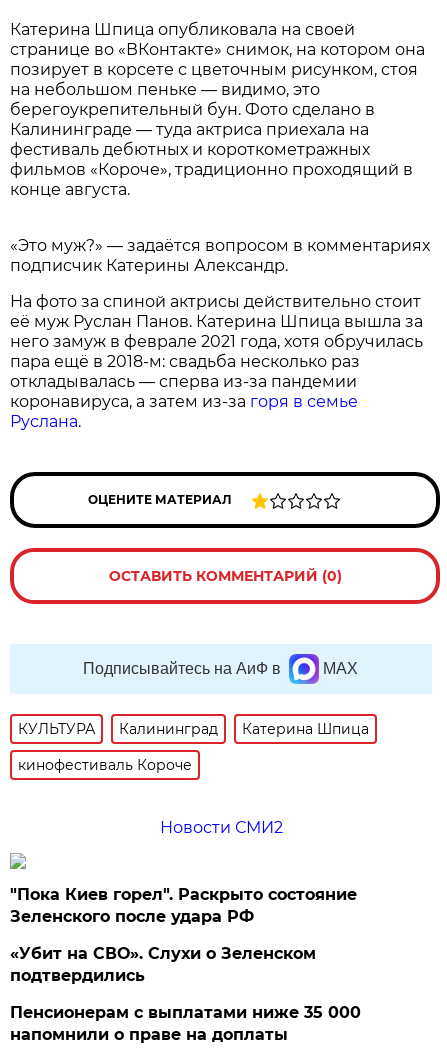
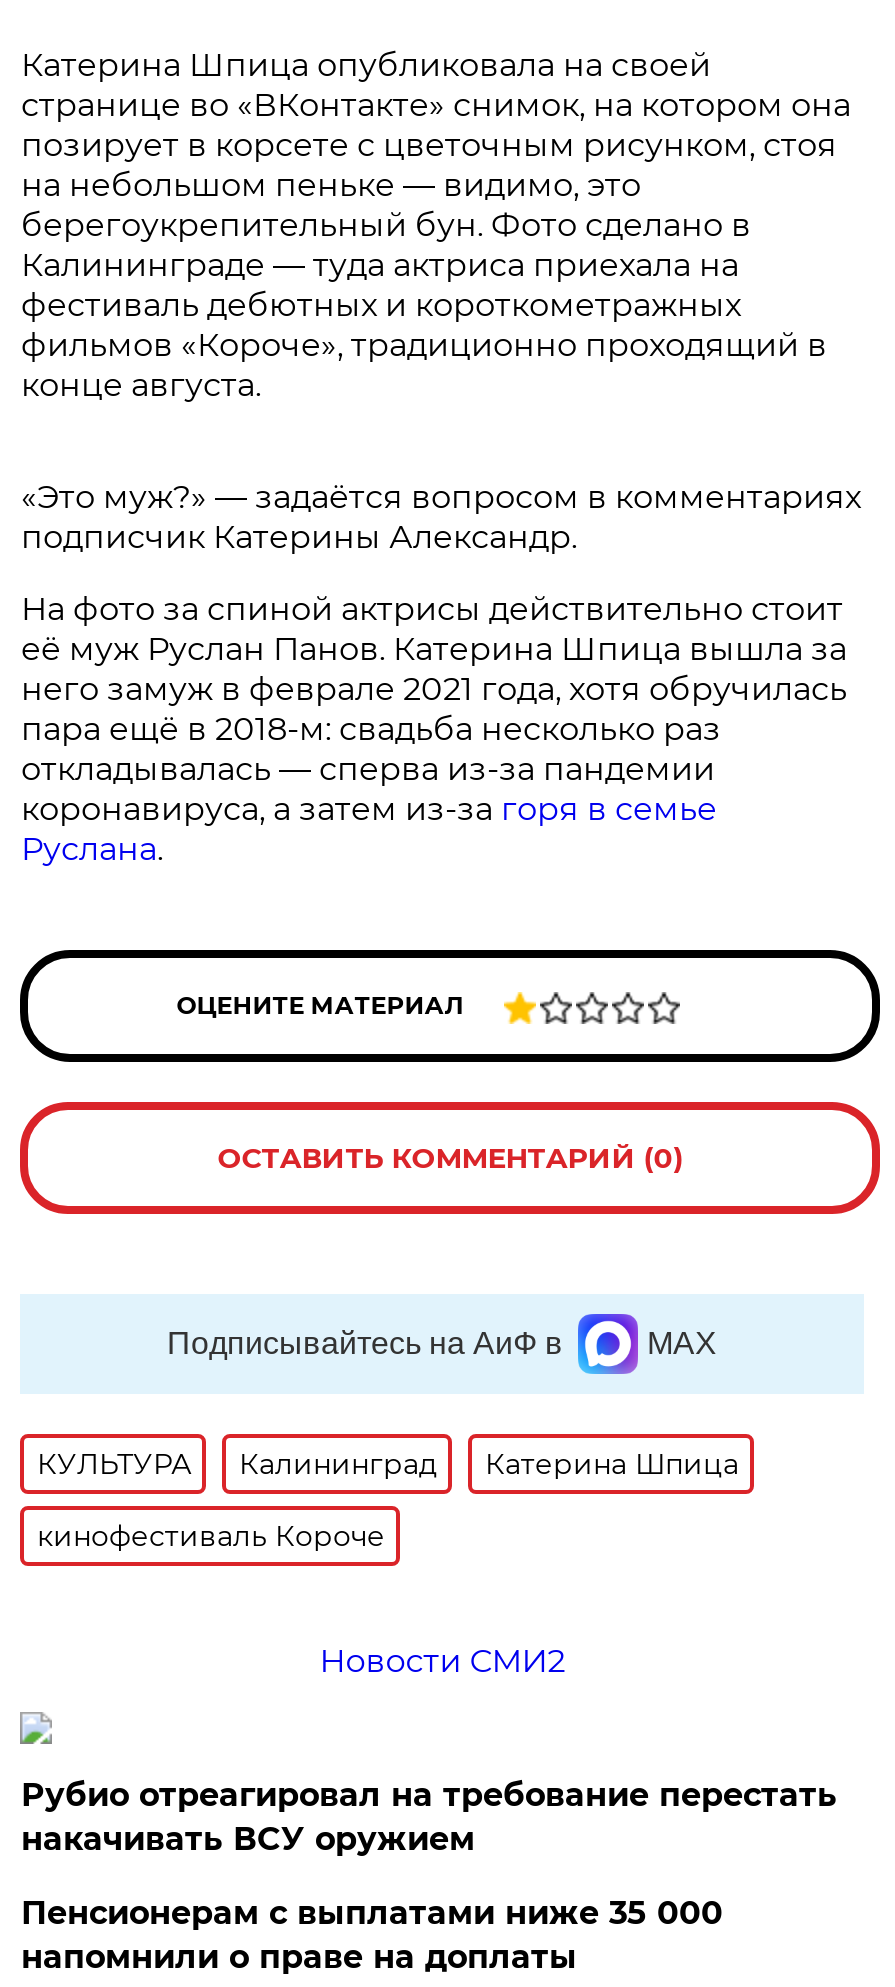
- "Пока Киев горел". Раскрыто состояние
- Зеленского после удара РФ
- «Убит на СВО». Слухи о Зеленском
- подтвердились
+ Рубио отреагировал на требование перестать
+ накачивать ВСУ оружием
